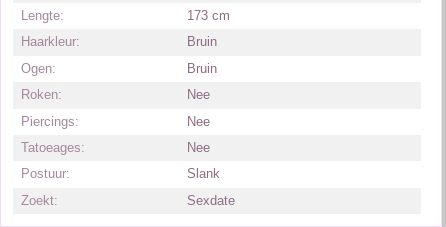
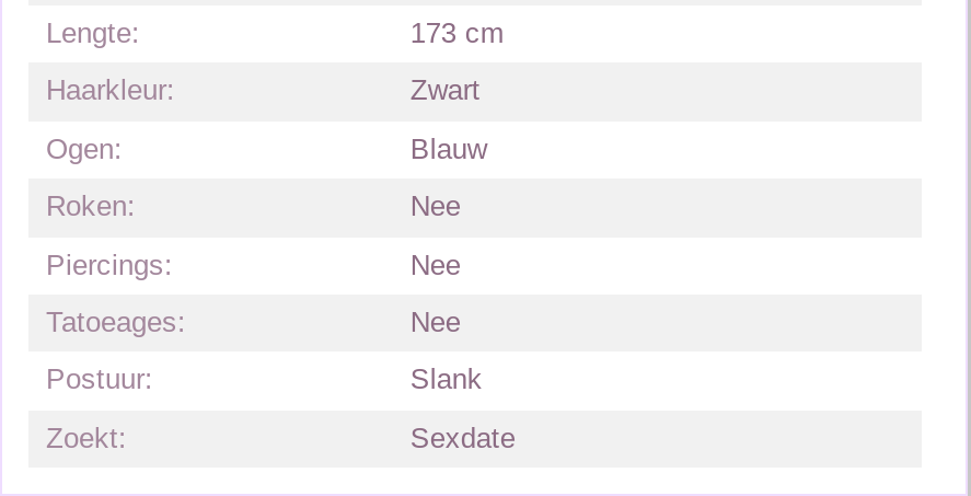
- Bruin
+ Zwart

- Bruin
+ Blauw
